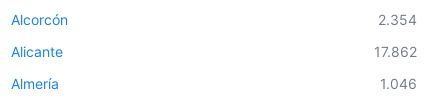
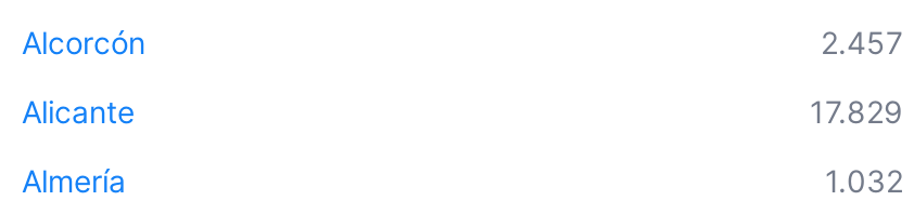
- 2.354
+ 2.457

- 17.862
+ 17.829

- 1.046
+ 1.032
